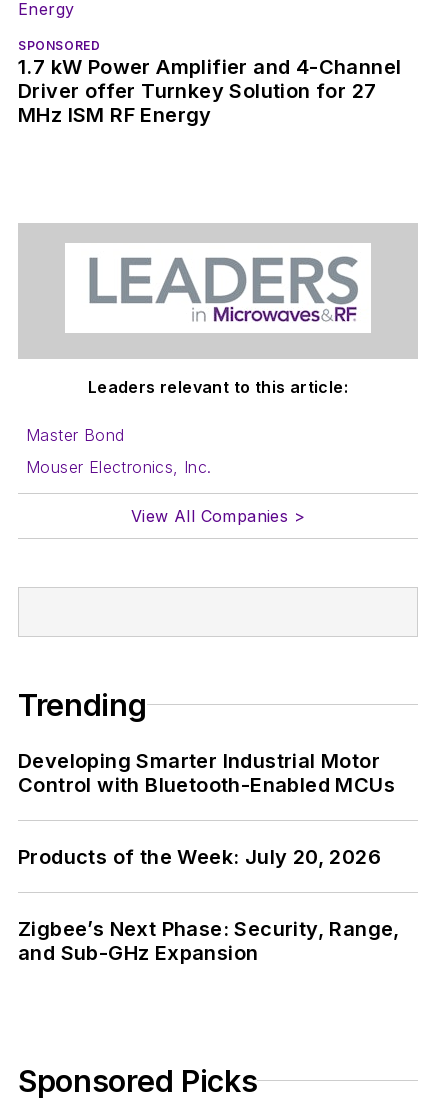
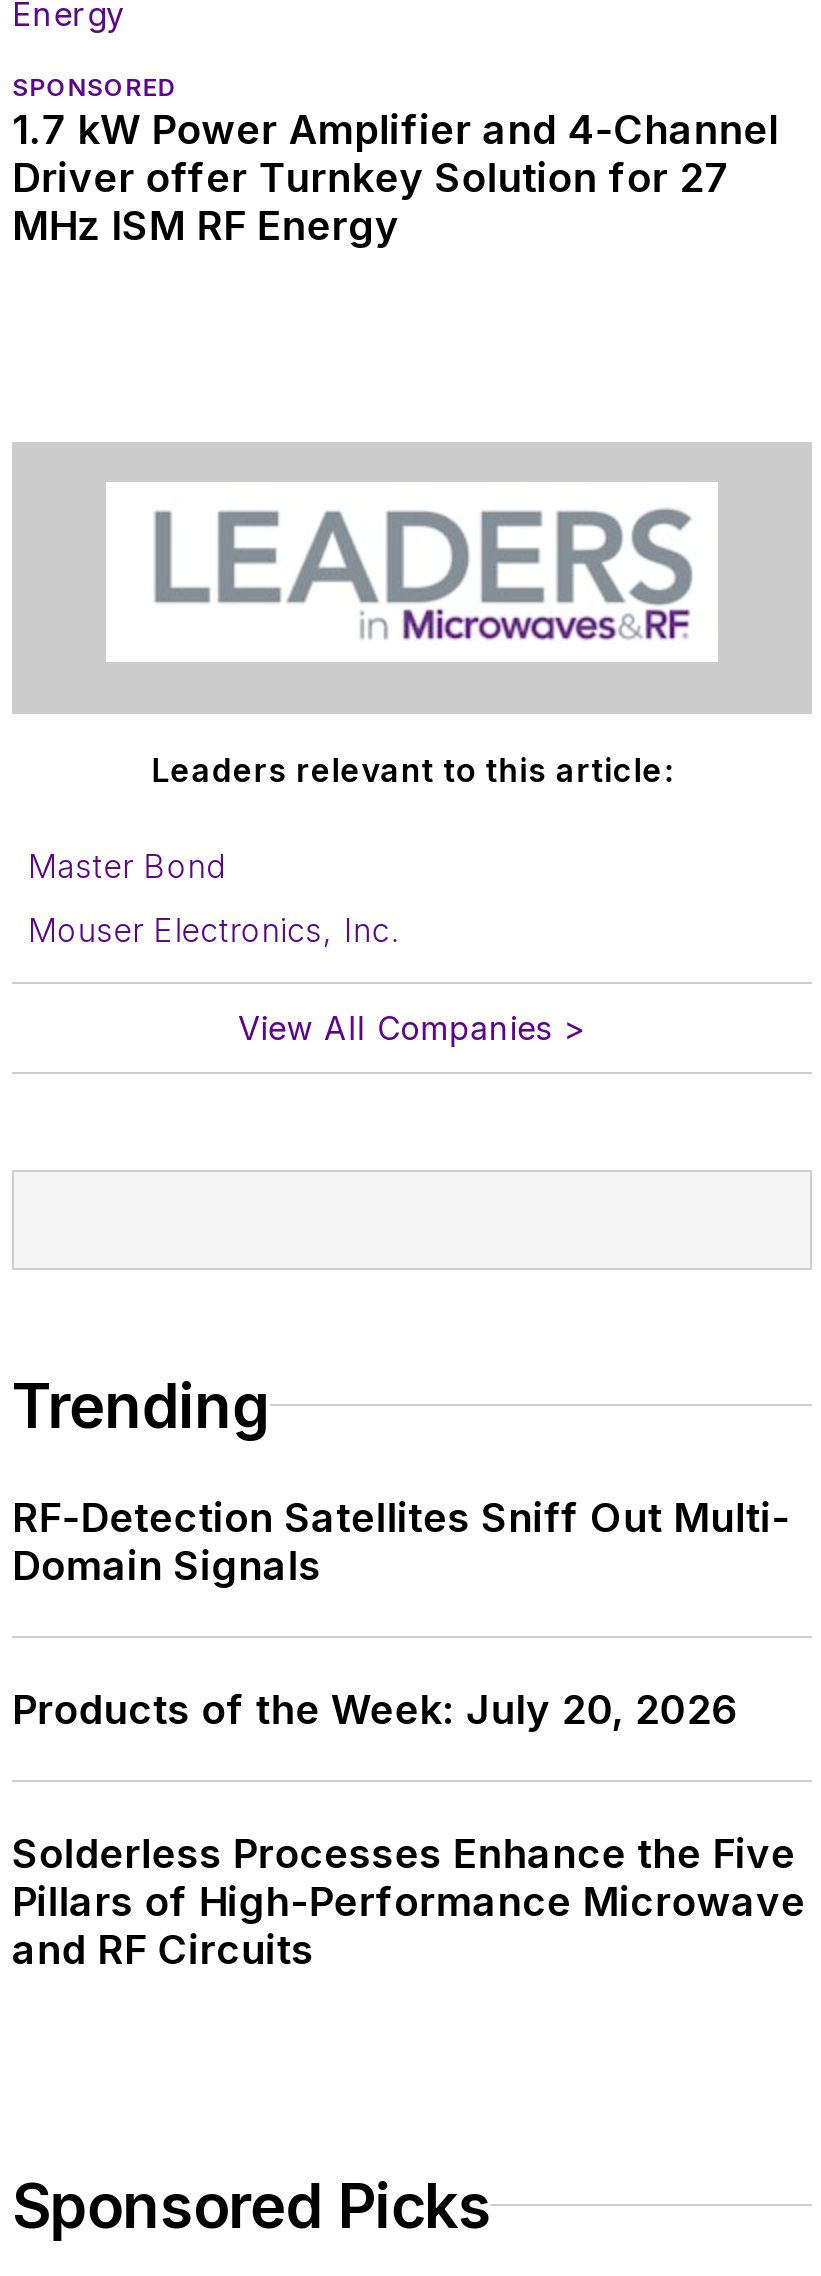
- Developing Smarter Industrial Motor
- Control with Bluetooth-Enabled MCUs
+ RF-Detection Satellites Sniff Out Multi-
+ Domain Signals

- Zigbee’s Next Phase: Security, Range,
- and Sub-GHz Expansion
+ Solderless Processes Enhance the Five
+ Pillars of High-Performance Microwave
+ and RF Circuits
